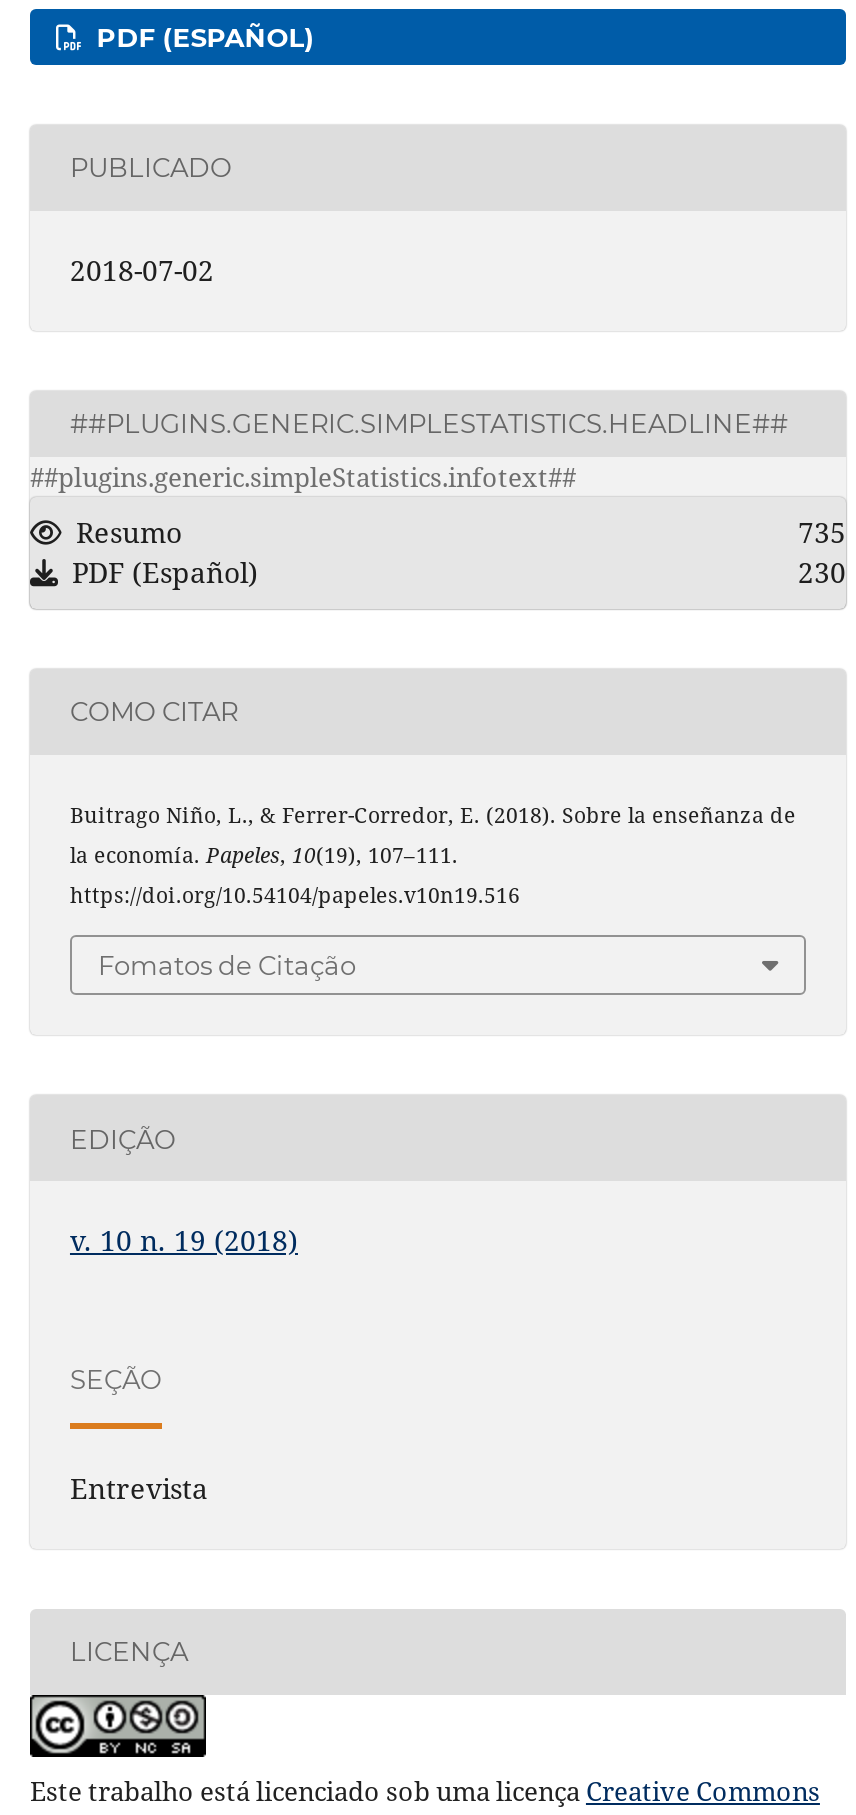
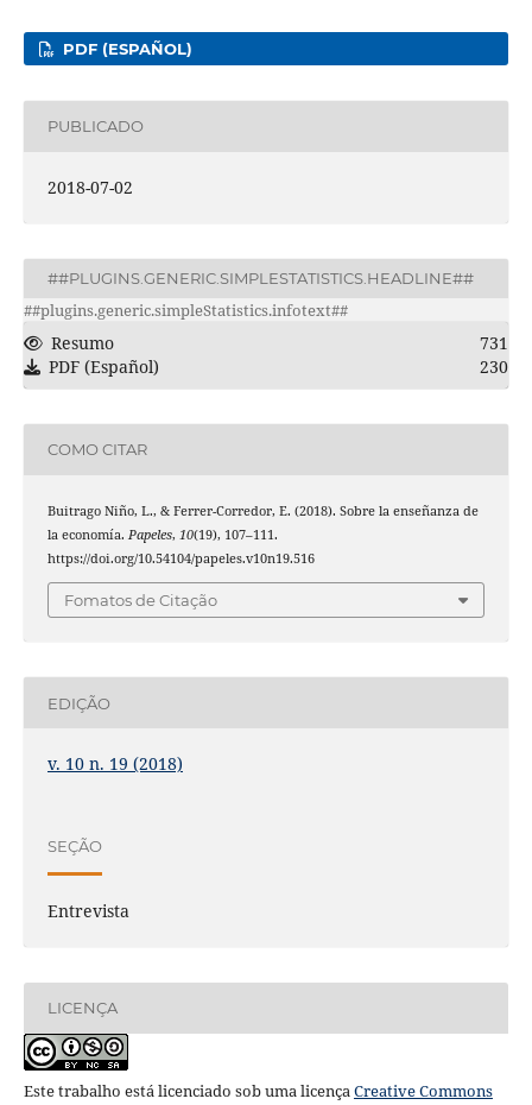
- 735
+ 731
